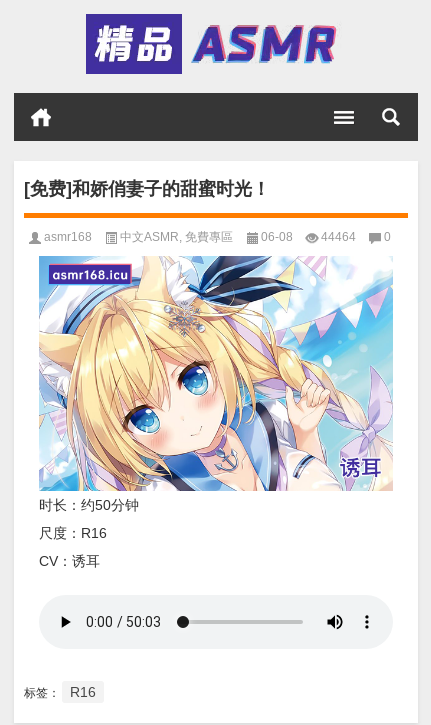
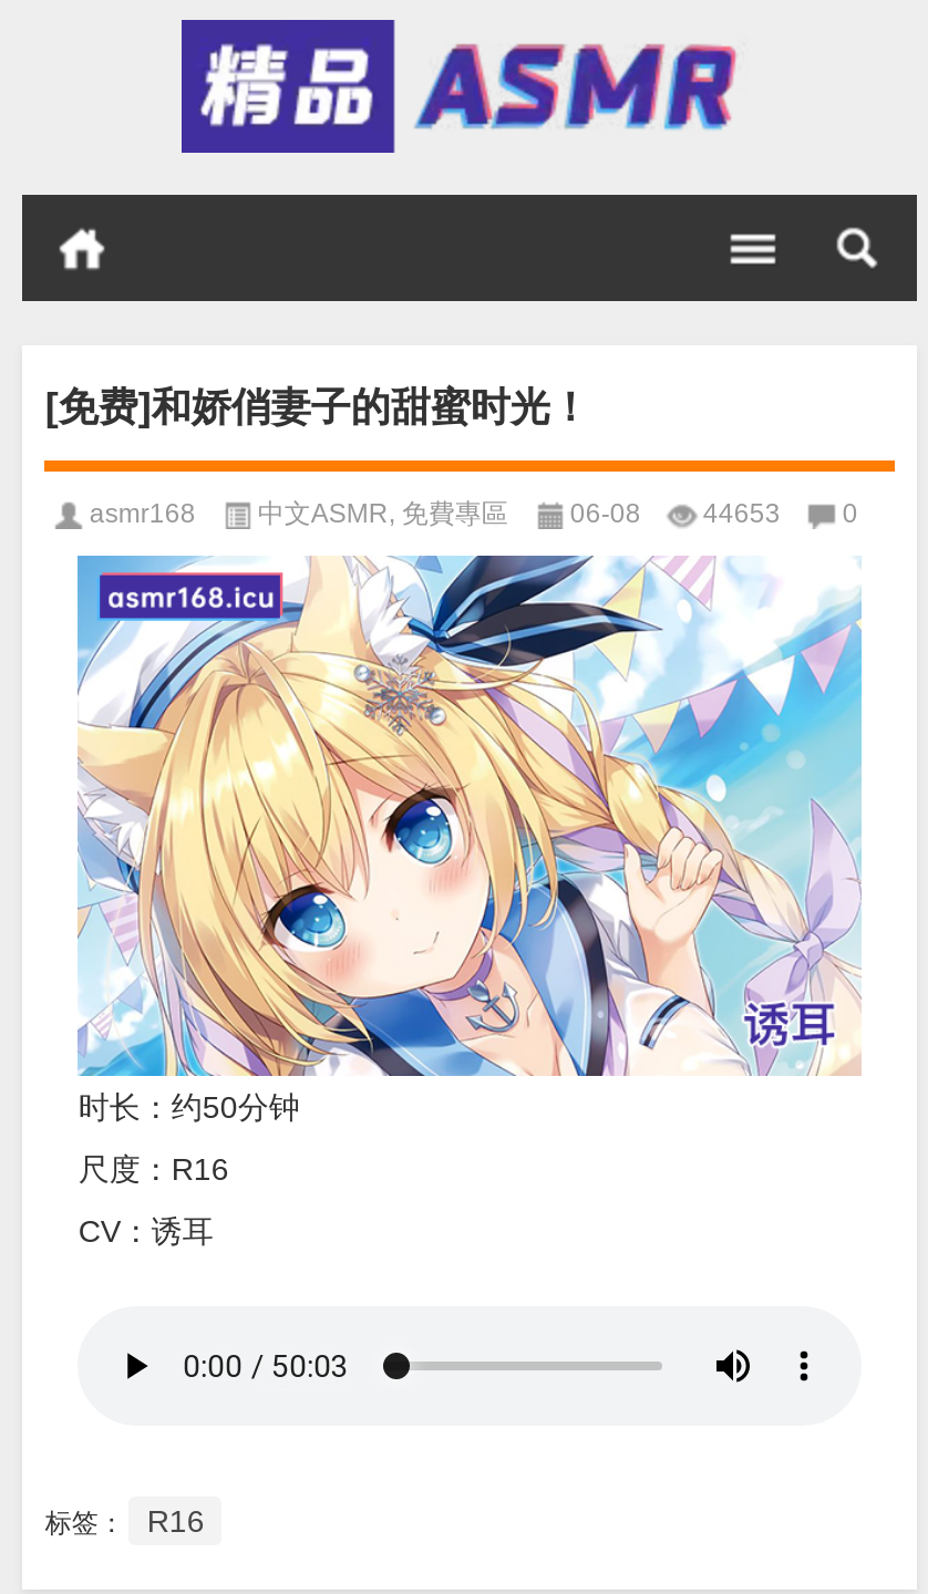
- asmr168 中文ASMR,免費專區 06-08 44464 0
+ asmr168 中文ASMR,免費專區 06-08 44653 0
